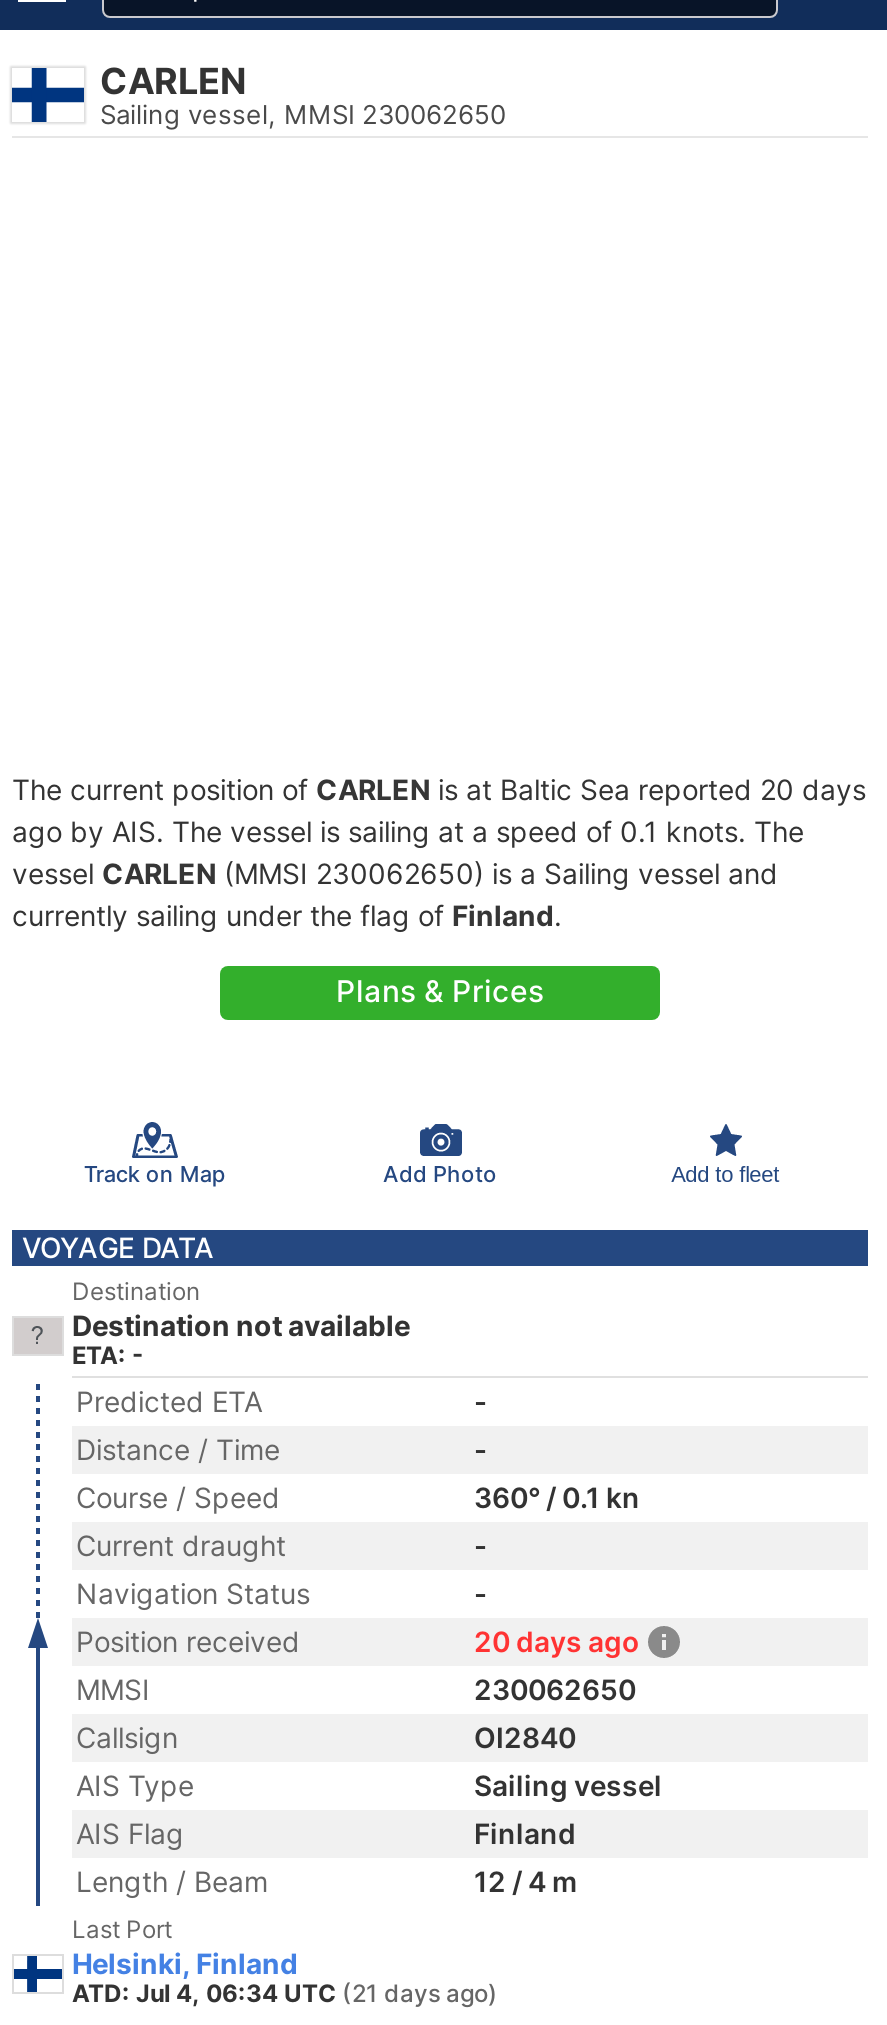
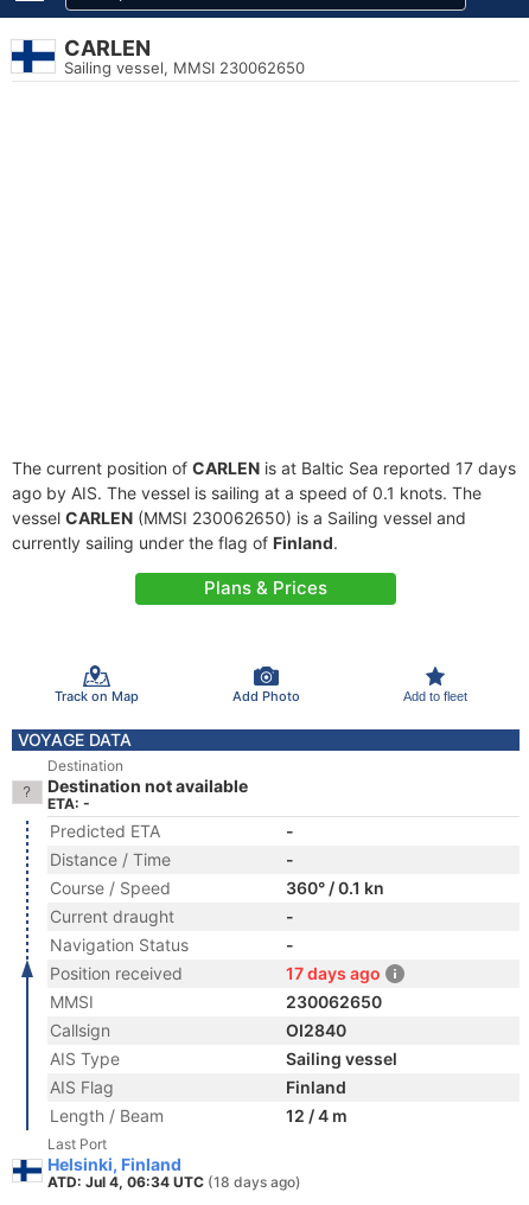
- The current position of CARLEN is at Baltic Sea reported 20 days
+ The current position of CARLEN is at Baltic Sea reported 17 days

- 20 days ago
+ 17 days ago

- ATD: Jul 4, 06:34 UTC (21 days ago)
+ ATD: Jul 4, 06:34 UTC (18 days ago)
